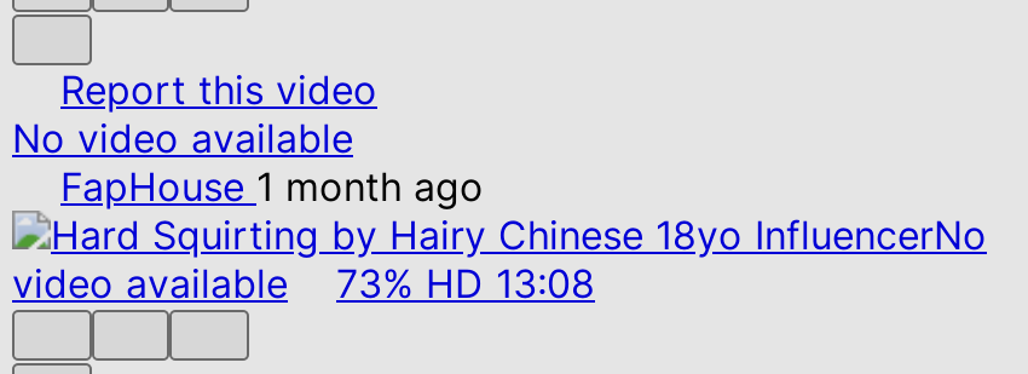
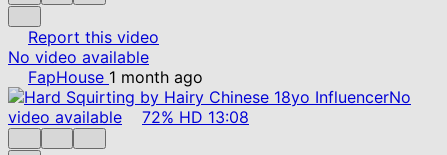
- video available 73% HD 13:08
+ video available 72% HD 13:08
